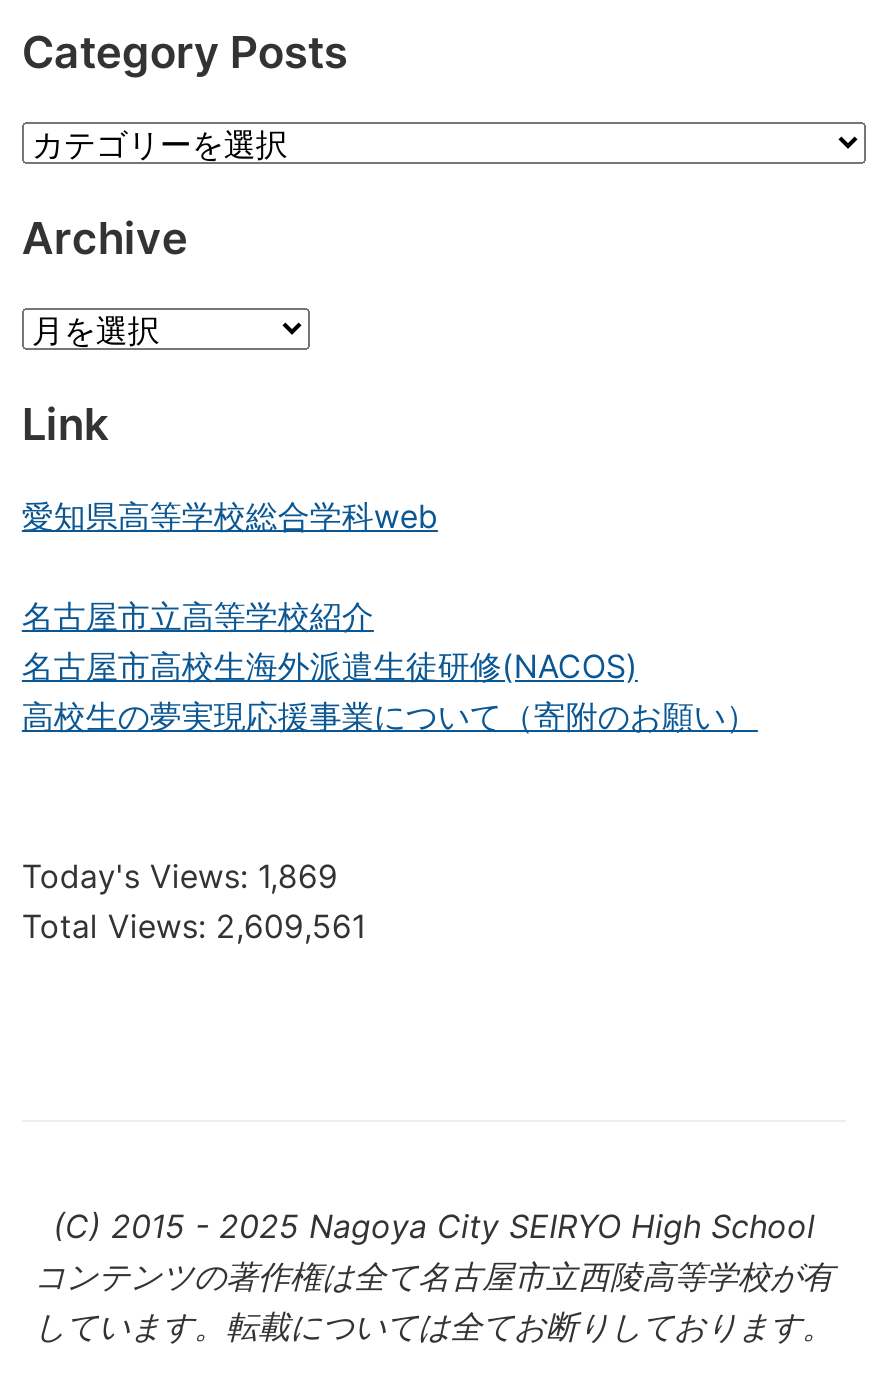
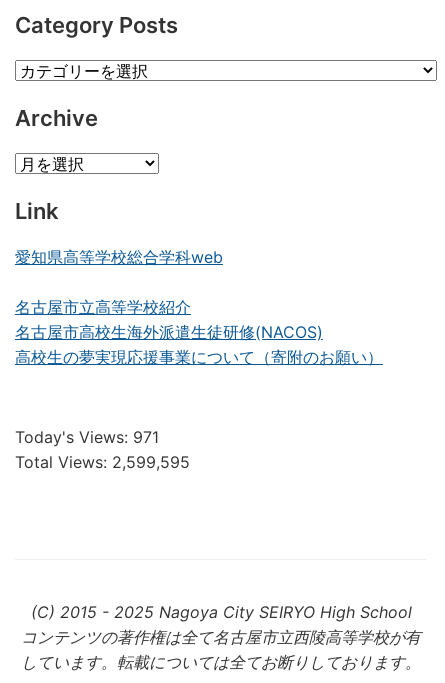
- Today's Views: 1,869
+ Today's Views: 971

- Total Views: 2,609,561
+ Total Views: 2,599,595
